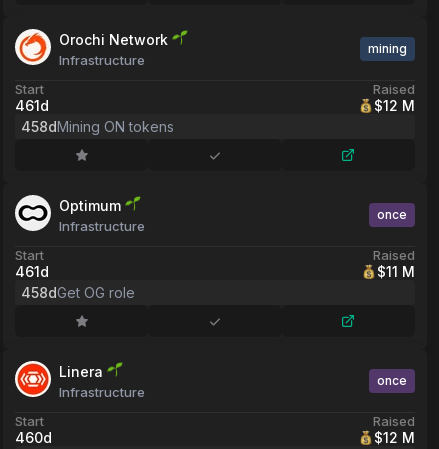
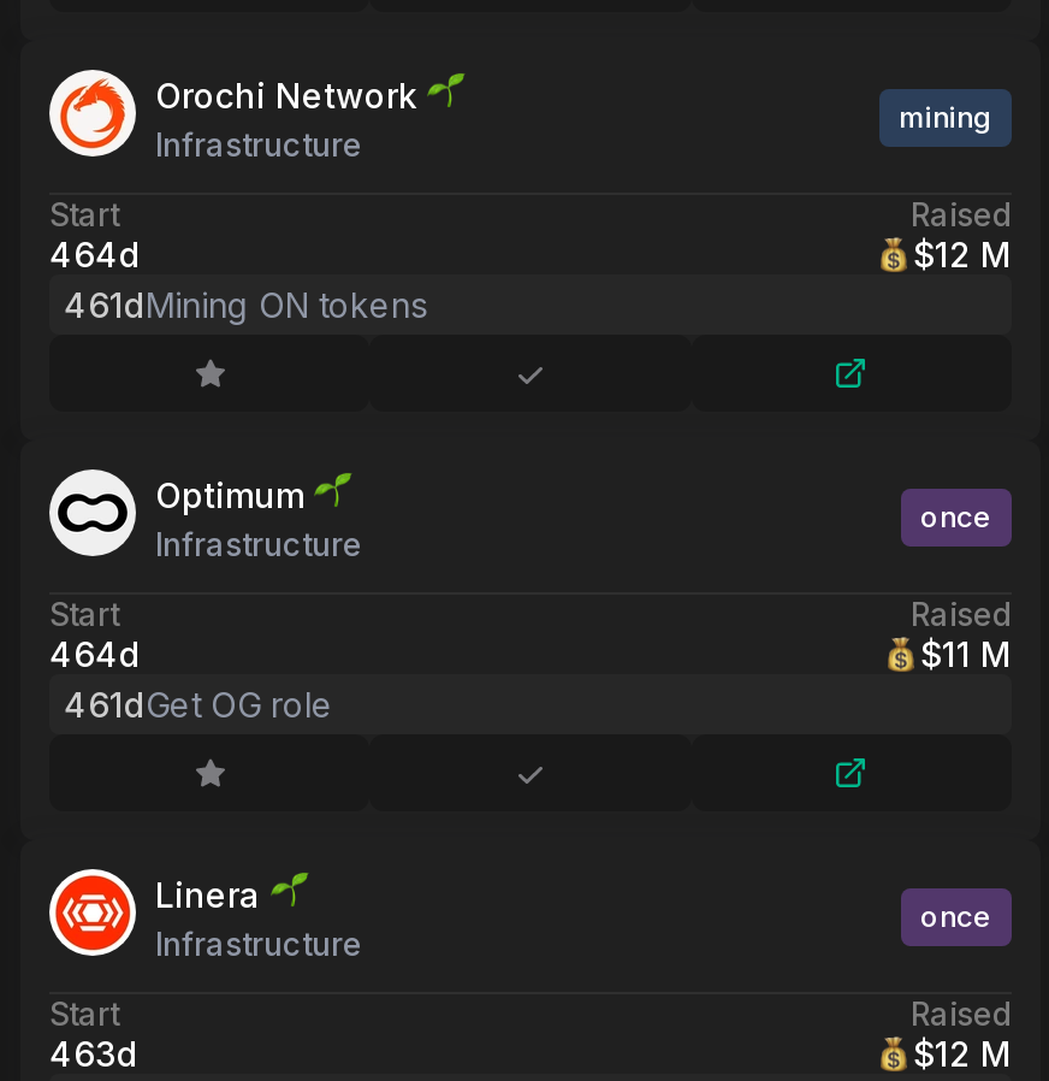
- 461d
+ 464d

- 458dMining ON tokens
+ 461dMining ON tokens

- 461d
+ 464d

- 458dGet OG role
+ 461dGet OG role

- 460d
+ 463d
